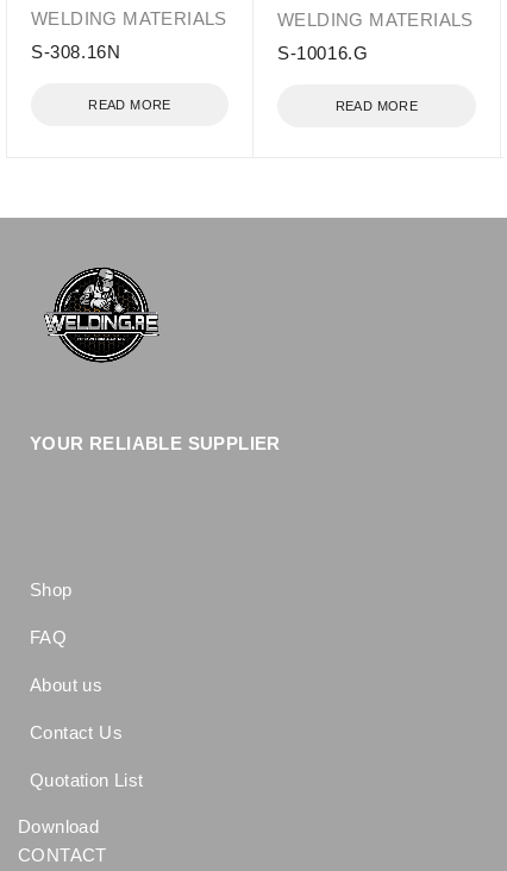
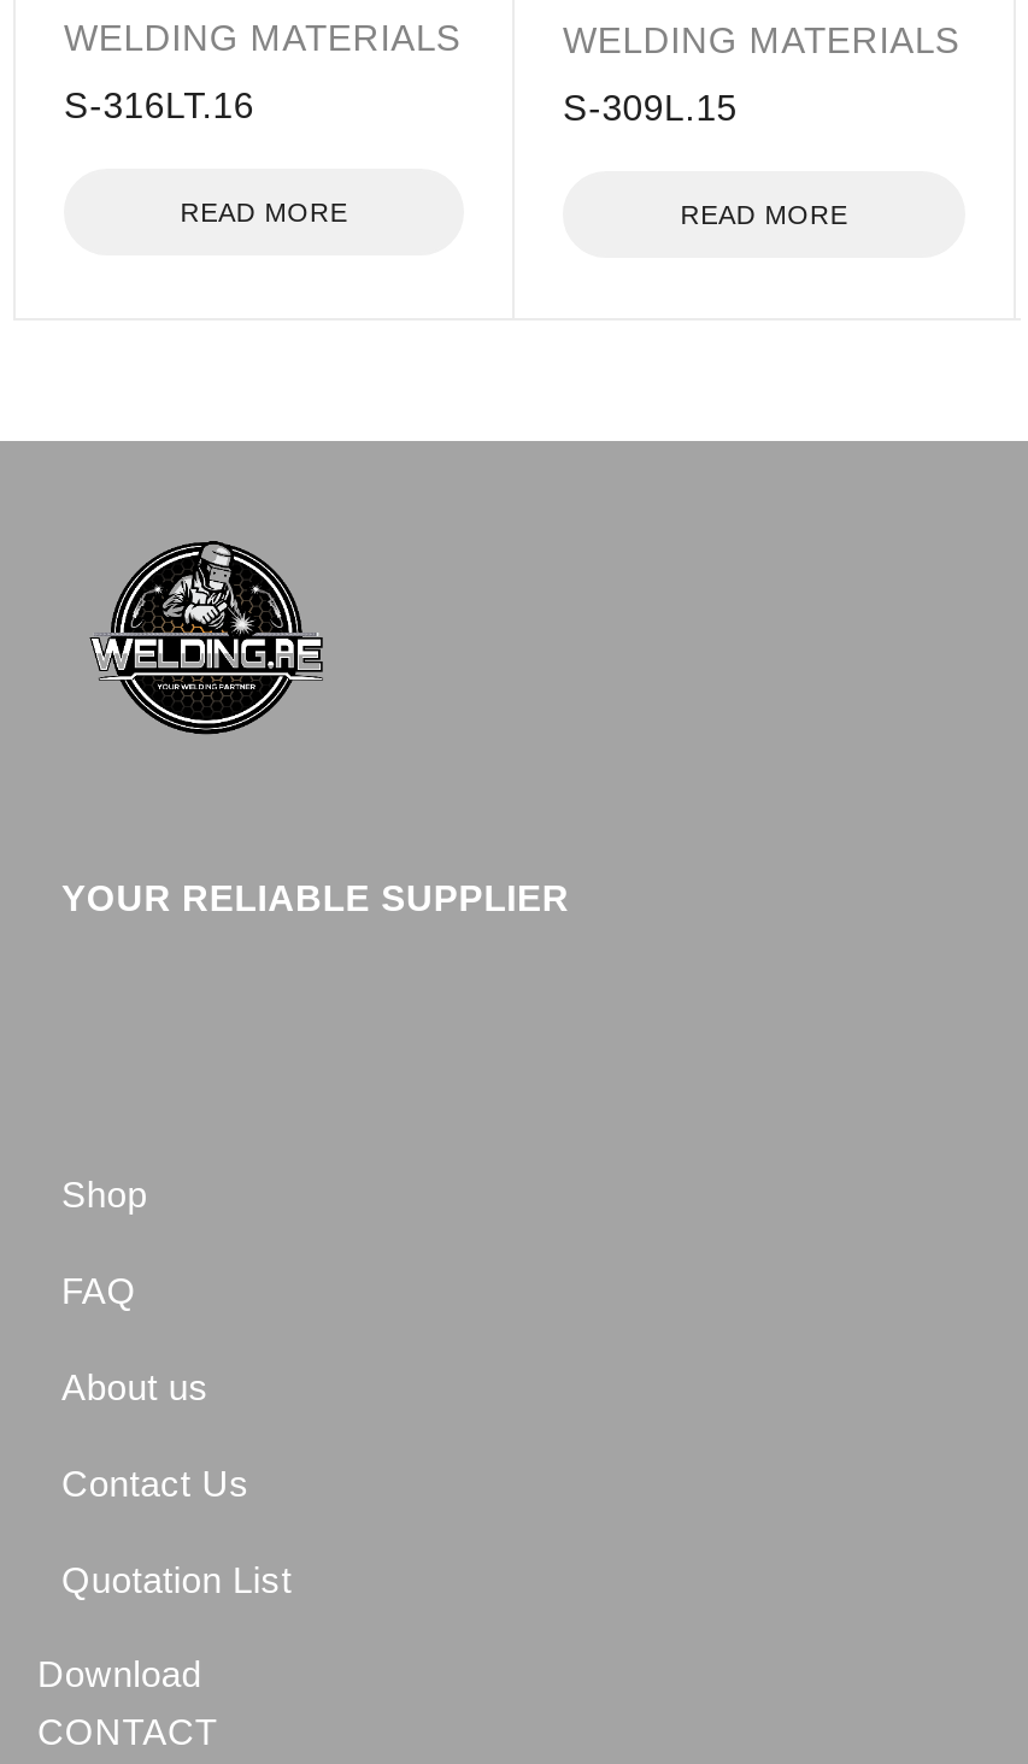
- S-308.16N
+ S-316LT.16

- S-10016.G
+ S-309L.15
